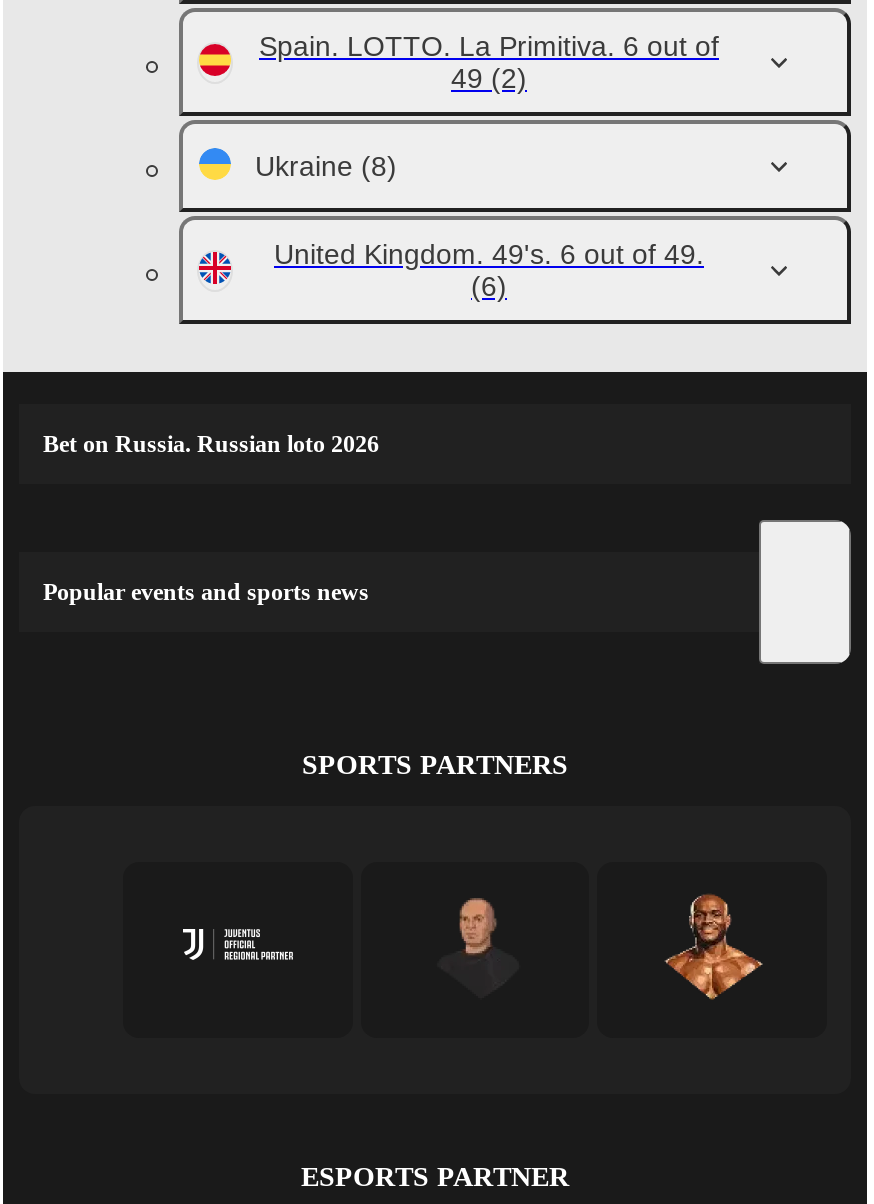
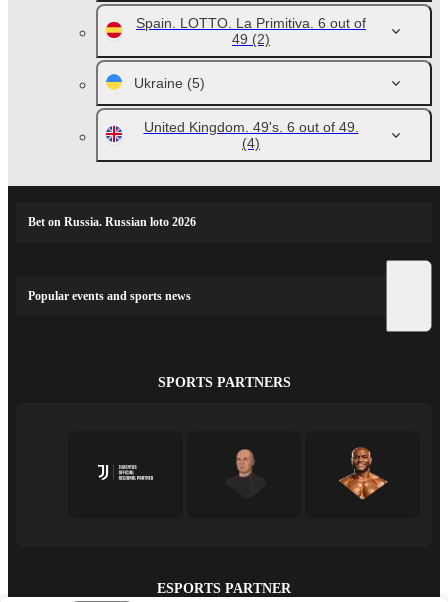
- Ukraine (8)
+ Ukraine (5)

- (6)
+ (4)
